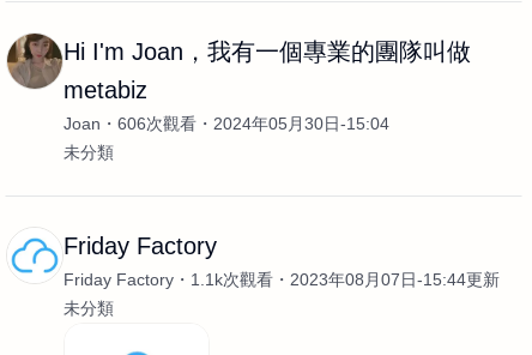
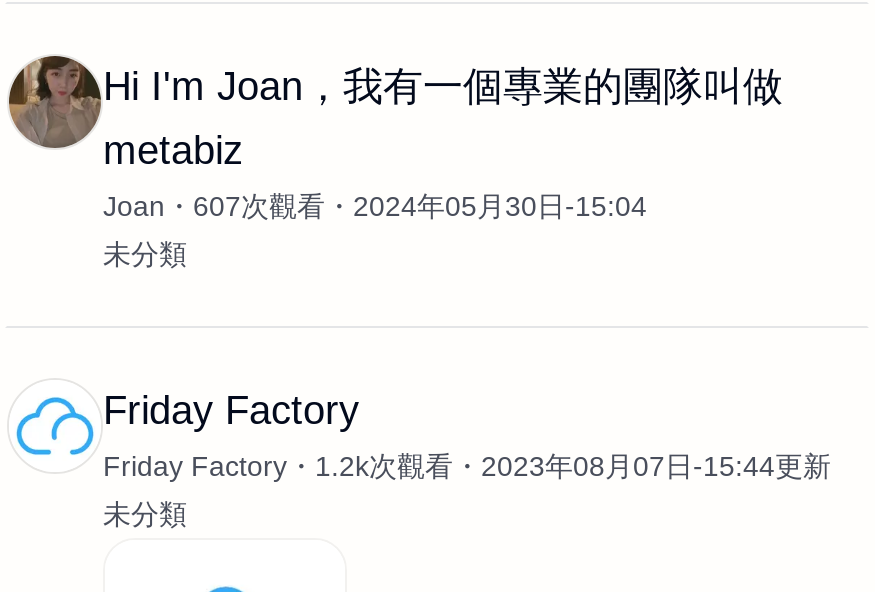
- Joan 606次觀看 2024年05月30日-15:04
+ Joan 607次觀看 2024年05月30日-15:04

- Friday Factory 1.1k次觀看 2023年08月07日-15:44更新
+ Friday Factory 1.2k次觀看 2023年08月07日-15:44更新
